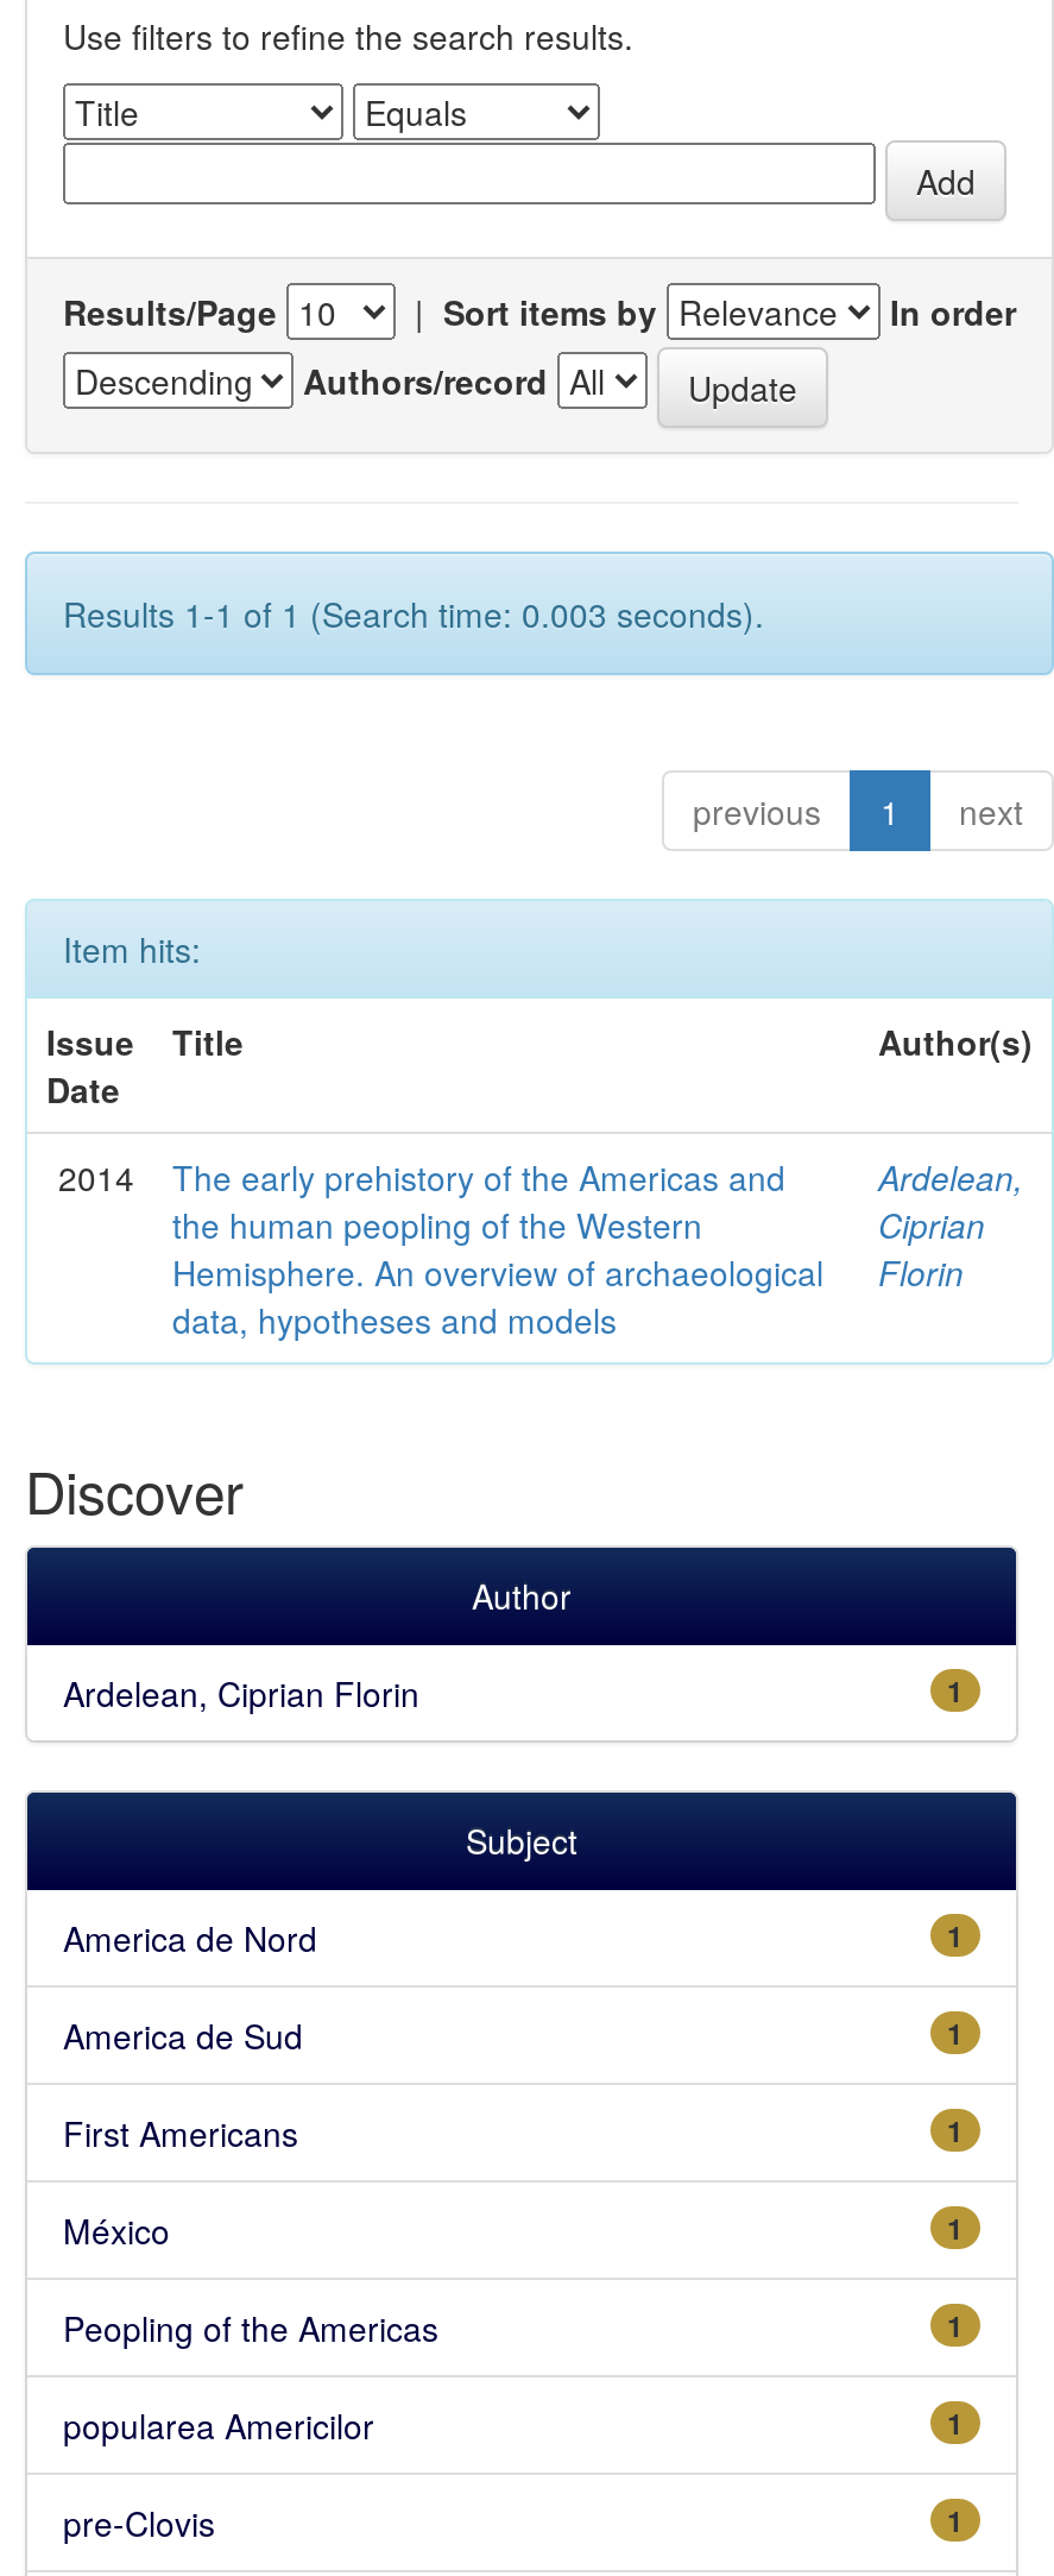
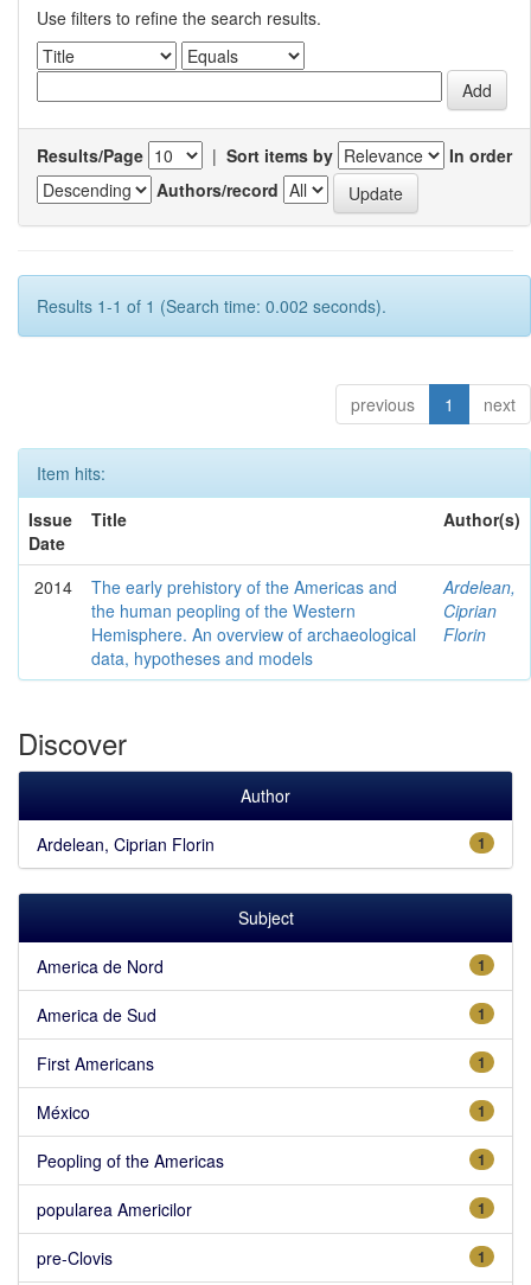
- Results 1-1 of 1 (Search time: 0.003 seconds).
+ Results 1-1 of 1 (Search time: 0.002 seconds).
